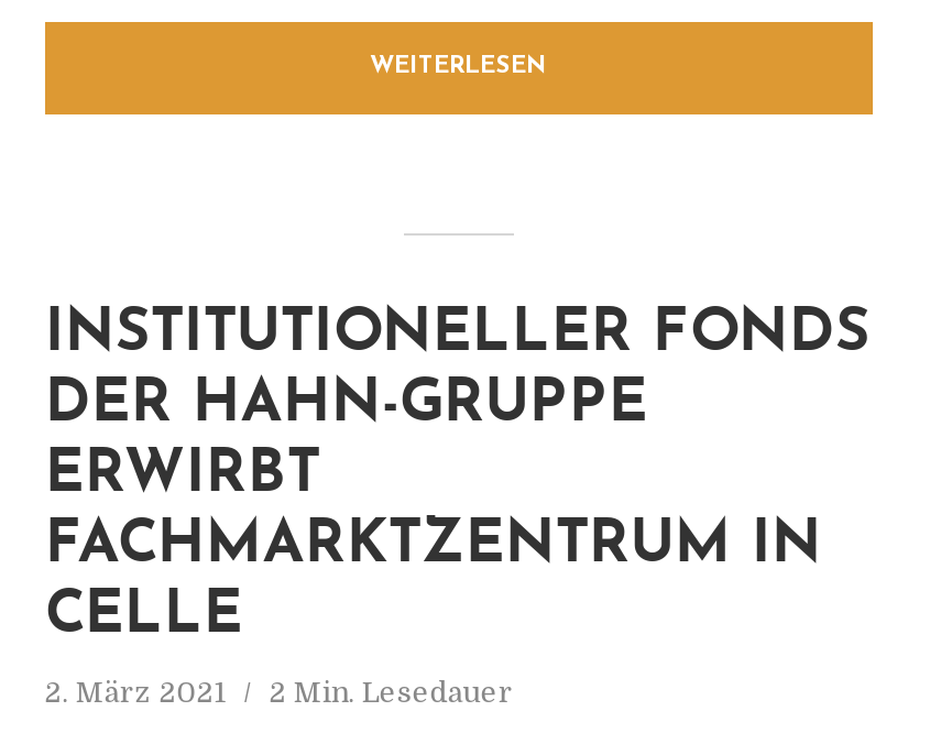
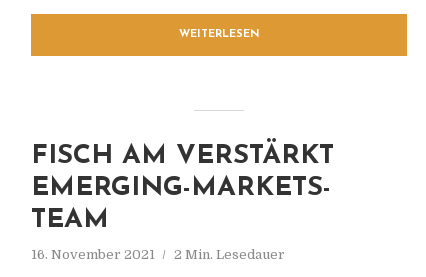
- INSTITUTIONELLER FONDS
- DER HAHN-GRUPPE
- ERWIRBT
- FACHMARKTZENTRUM IN
- CELLE
+ FISCH AM VERSTÄRKT
+ EMERGING-MARKETS-
+ TEAM

- 2. März 2021 2 Min. Lesedauer
+ 16. November 2021 2 Min. Lesedauer
